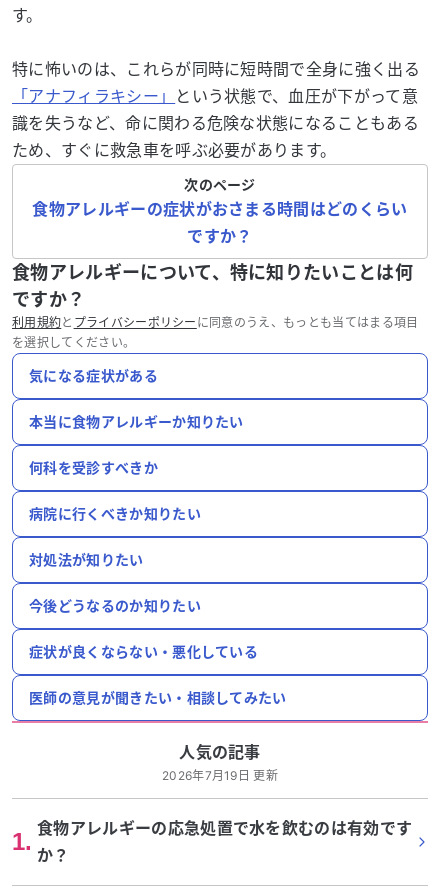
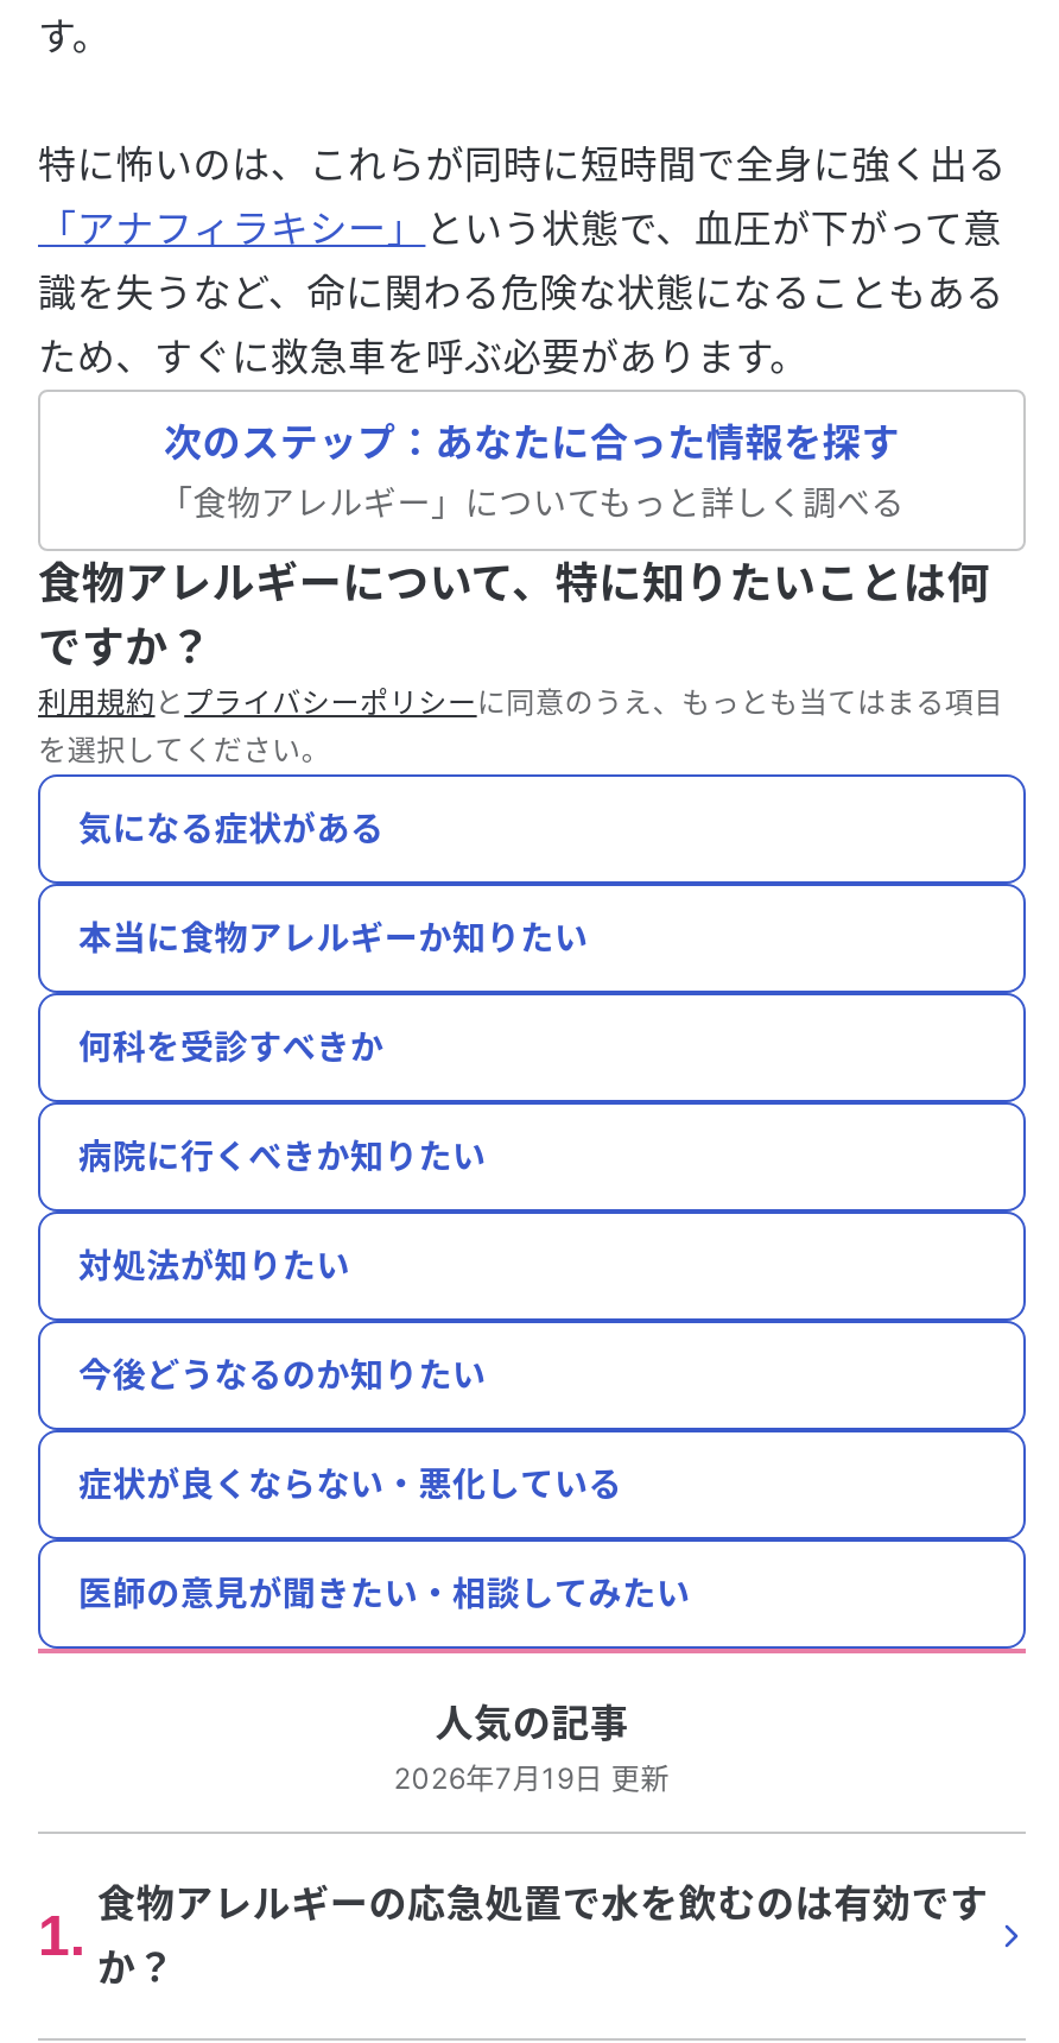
- 次のページ
- 食物アレルギーの症状がおさまる時間はどのくらい
- ですか？
+ 次のステップ：あなたに合った情報を探す
+ 「食物アレルギー」についてもっと詳しく調べる
